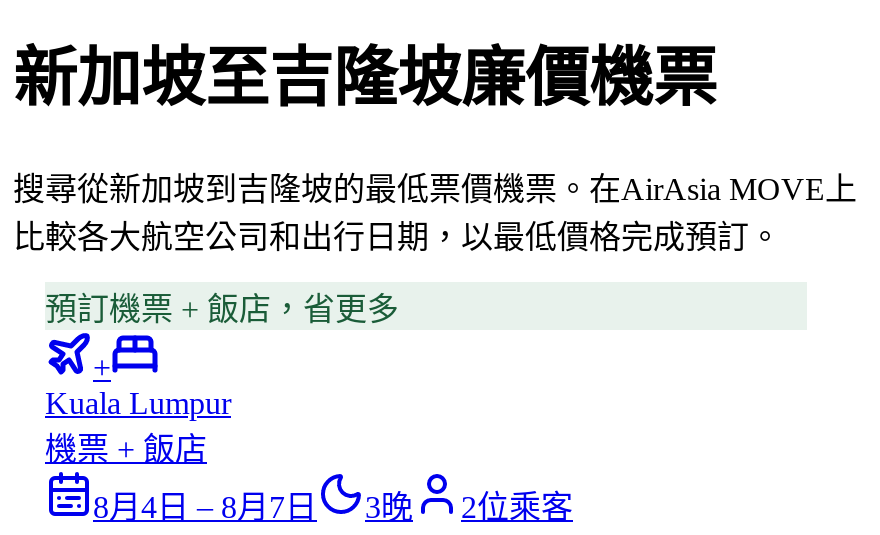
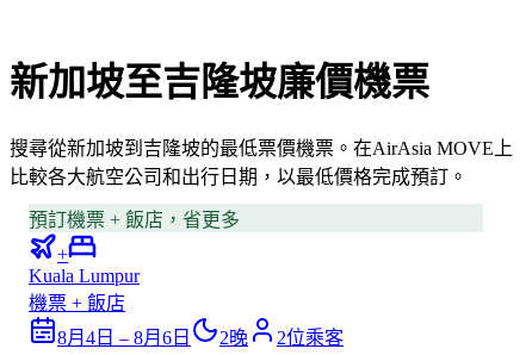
- 8月4日 – 8月7日
+ 8月4日 – 8月6日

- 3晚
+ 2晚
